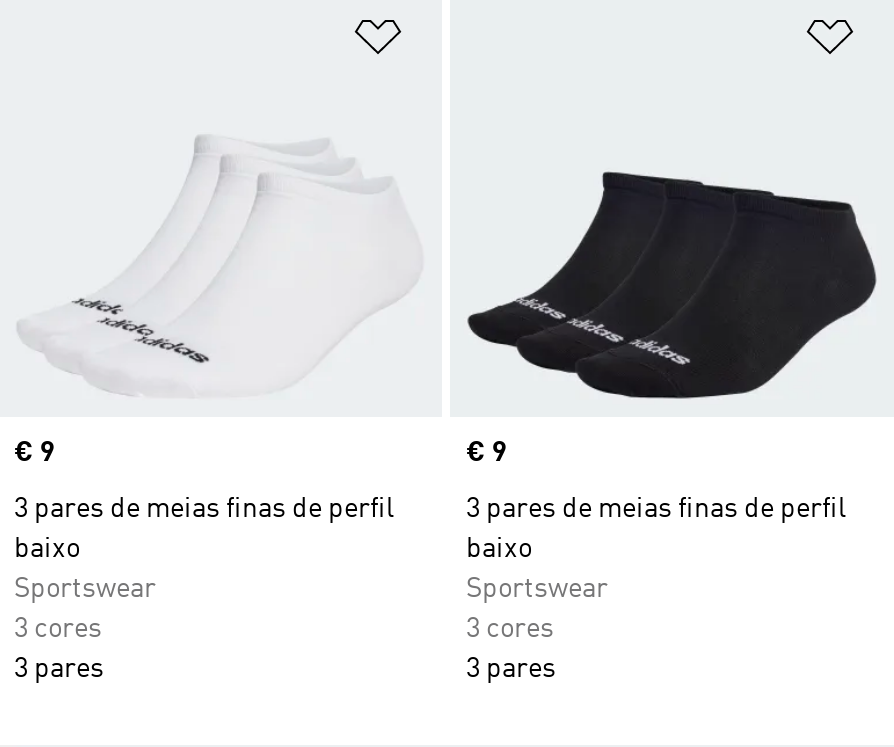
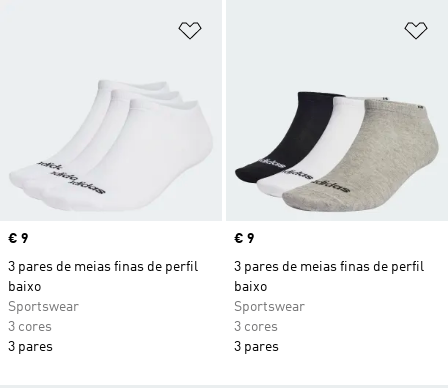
- [image]
+ [image]
